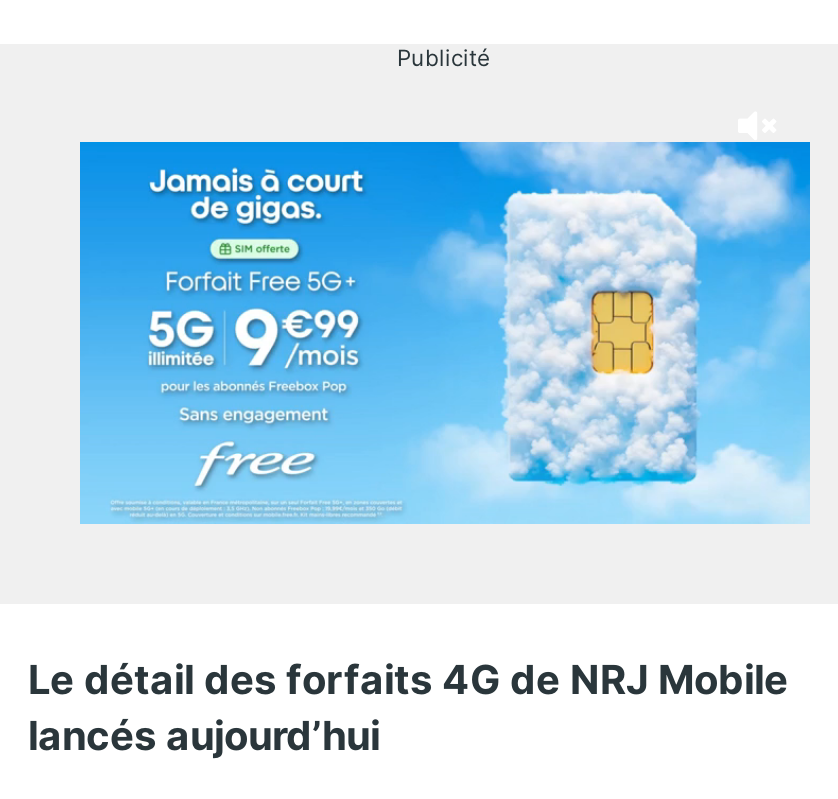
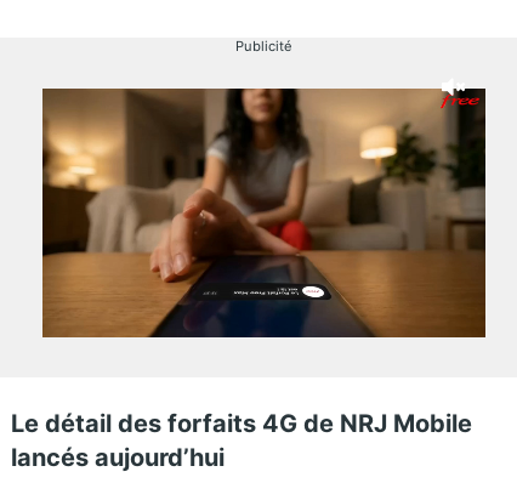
- [image]
+ [image]
